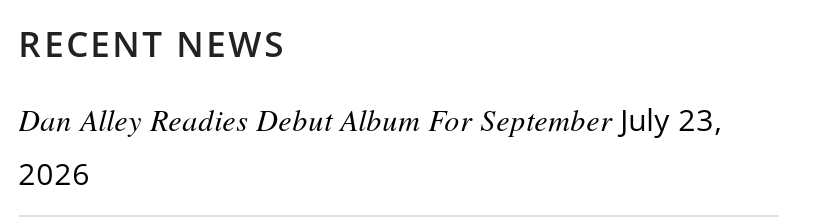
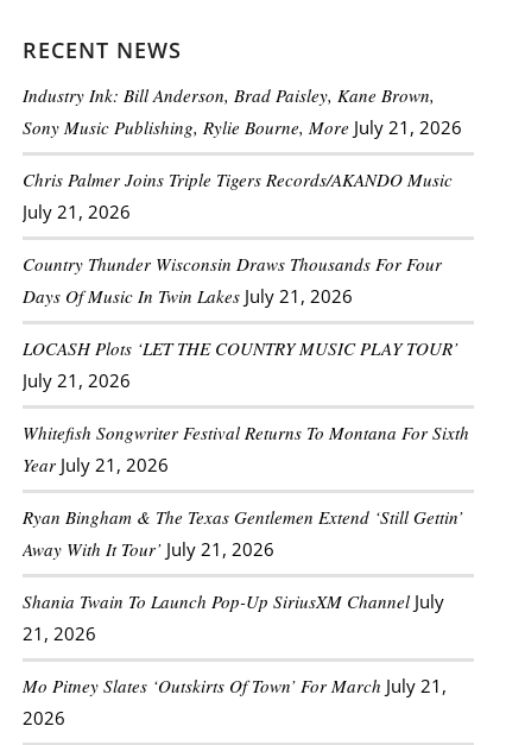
- Dan Alley Readies Debut Album For September July 23,
+ Industry Ink: Bill Anderson, Brad Paisley, Kane Brown,
+ Sony Music Publishing, Rylie Bourne, More July 21, 2026
+ Chris Palmer Joins Triple Tigers Records/AKANDO Music
+ July 21, 2026
+ Country Thunder Wisconsin Draws Thousands For Four
+ Days Of Music In Twin Lakes July 21, 2026
+ LOCASH Plots ‘LET THE COUNTRY MUSIC PLAY TOUR’
+ July 21, 2026
+ Whitefish Songwriter Festival Returns To Montana For Sixth
+ Year July 21, 2026
+ Ryan Bingham & The Texas Gentlemen Extend ‘Still Gettin’
+ Away With It Tour’ July 21, 2026
+ Shania Twain To Launch Pop-Up SiriusXM Channel July
+ 21, 2026
+ Mo Pitney Slates ‘Outskirts Of Town’ For March July 21,
